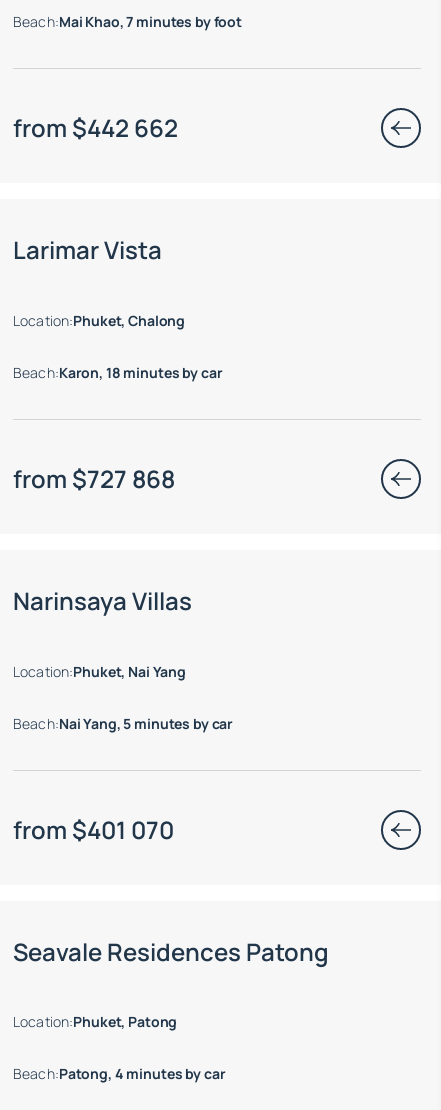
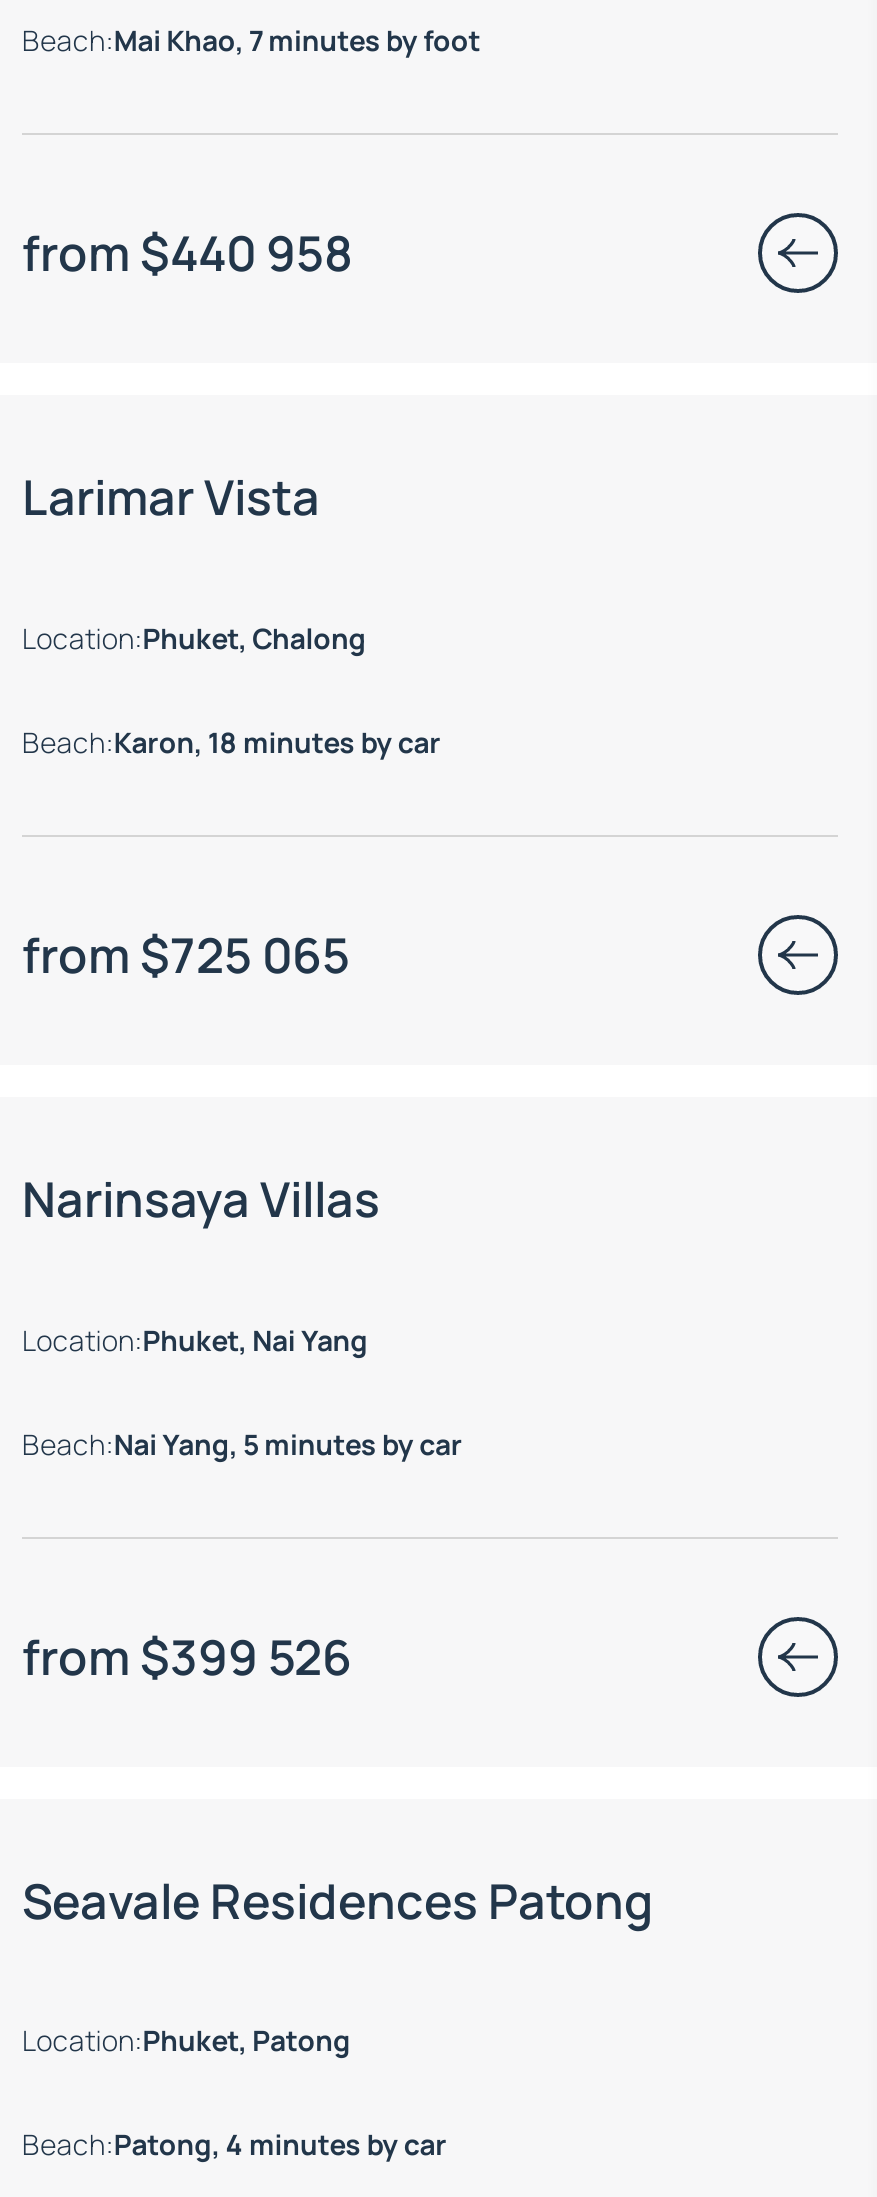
- from $442 662
+ from $440 958

- from $727 868
+ from $725 065

- from $401 070
+ from $399 526
